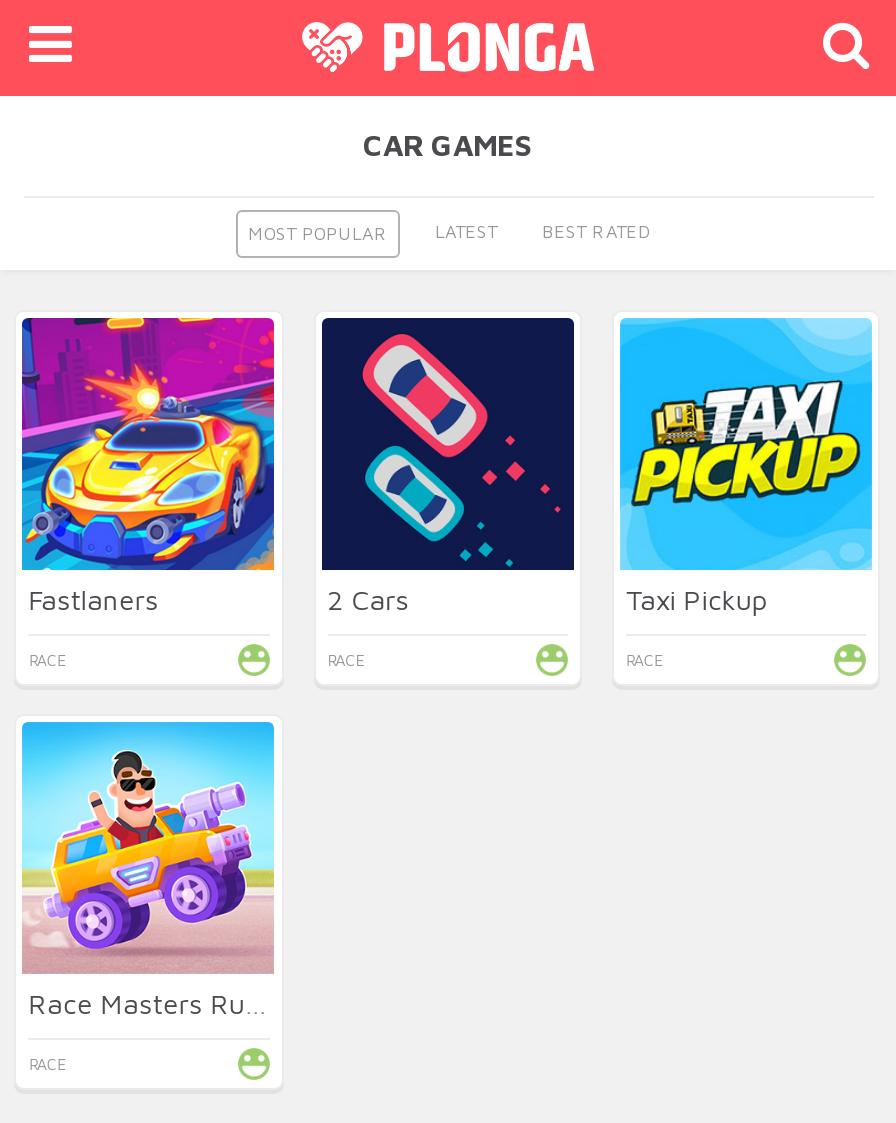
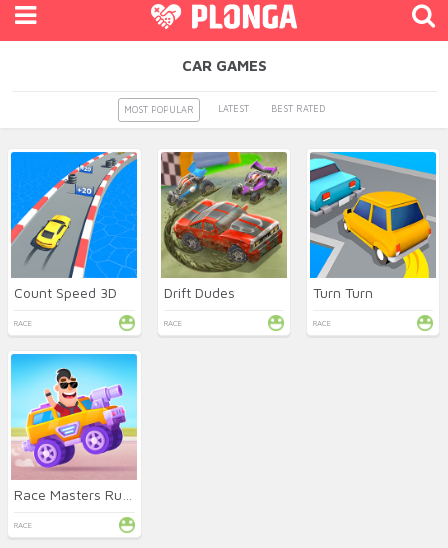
- [image]
- Fastlaners
+ [image]
+ Count Speed 3D

- [image]
- 2 Cars
+ [image]
+ Drift Dudes

- [image]
- Taxi Pickup
+ [image]
+ Turn Turn
